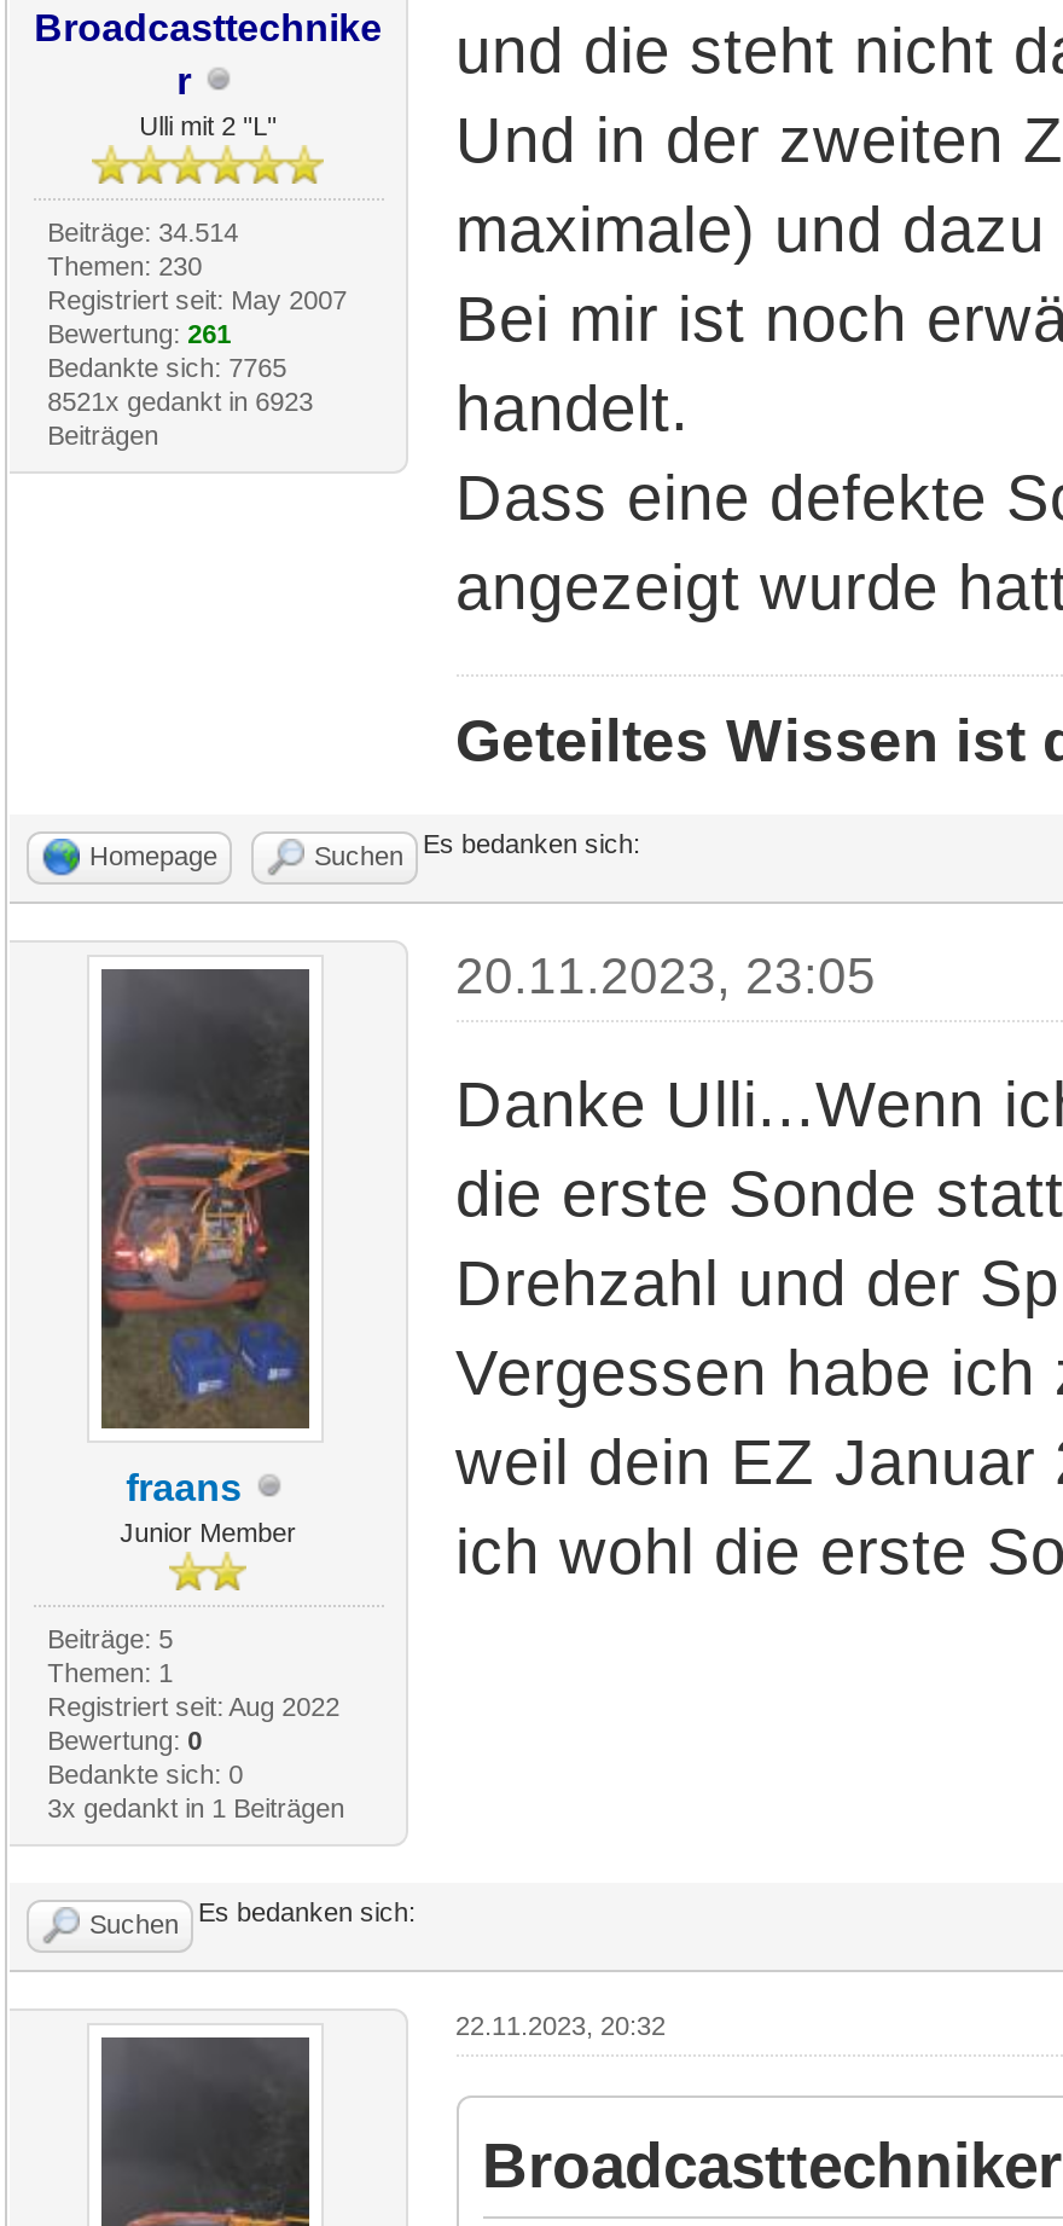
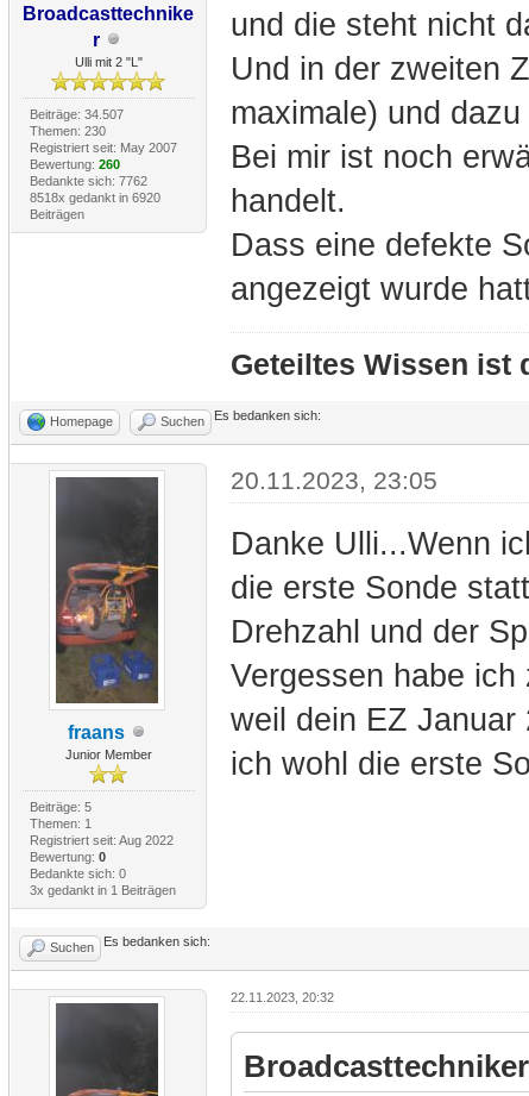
- Beiträge: 34.514
+ Beiträge: 34.507

- Bewertung: 261
+ Bewertung: 260

- Bedankte sich: 7765
+ Bedankte sich: 7762

- 8521x gedankt in 6923
+ 8518x gedankt in 6920
